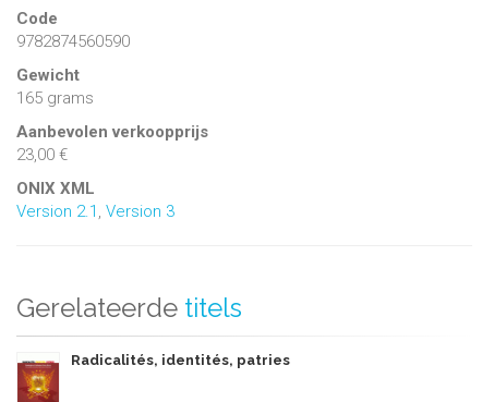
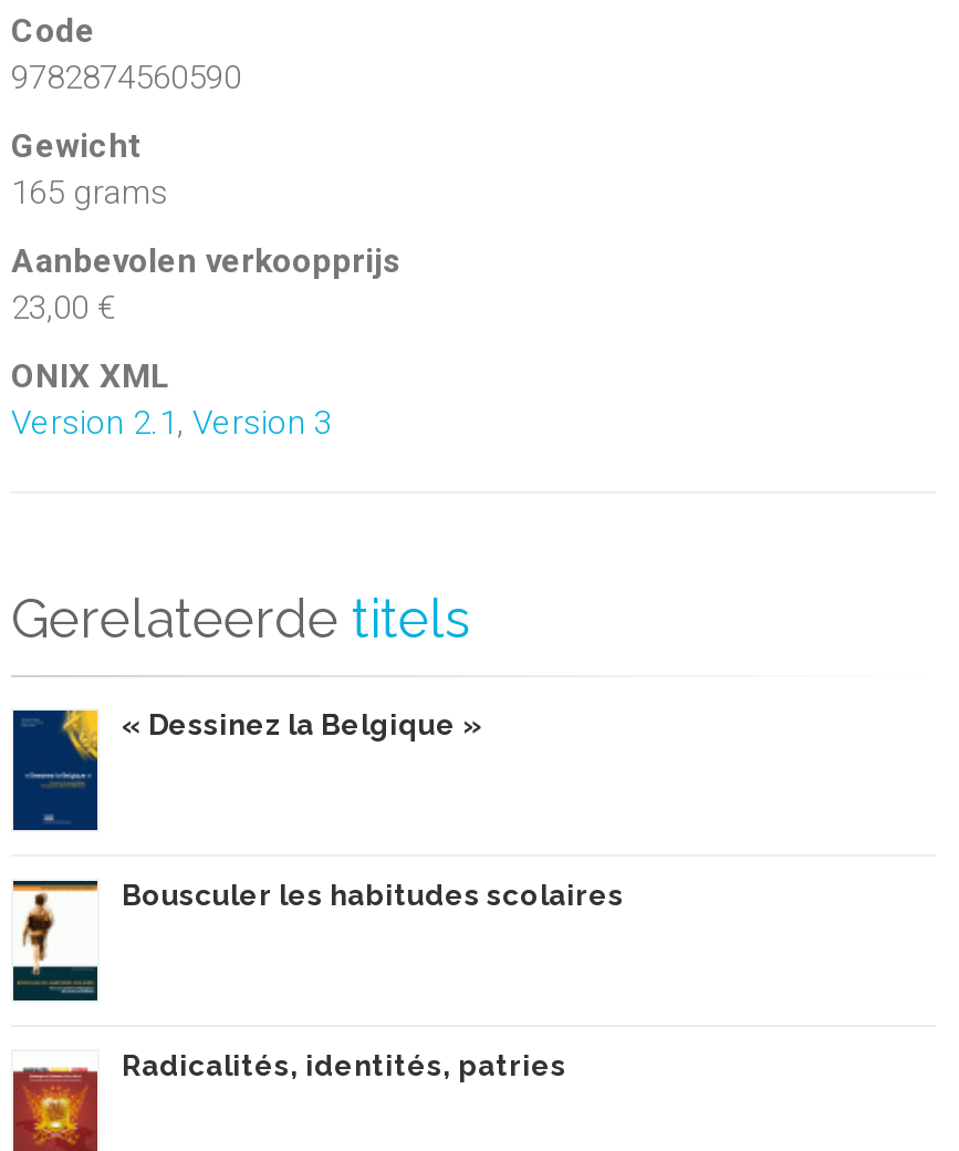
+ [image]
+ « Dessinez la Belgique »

+ [image]
+ Bousculer les habitudes scolaires
